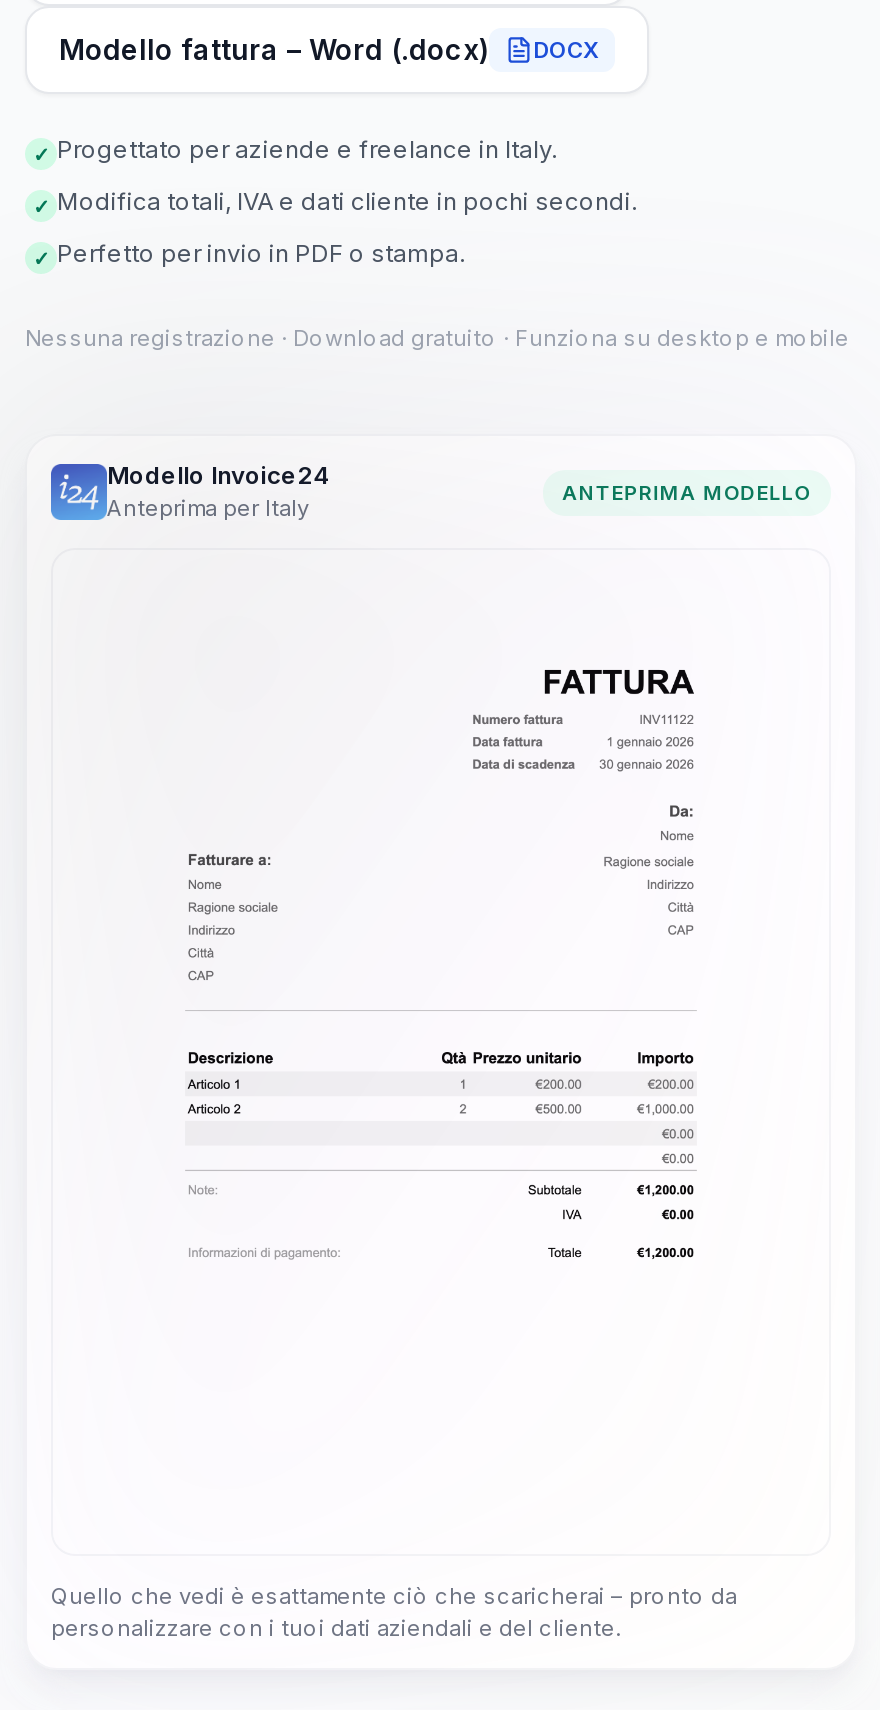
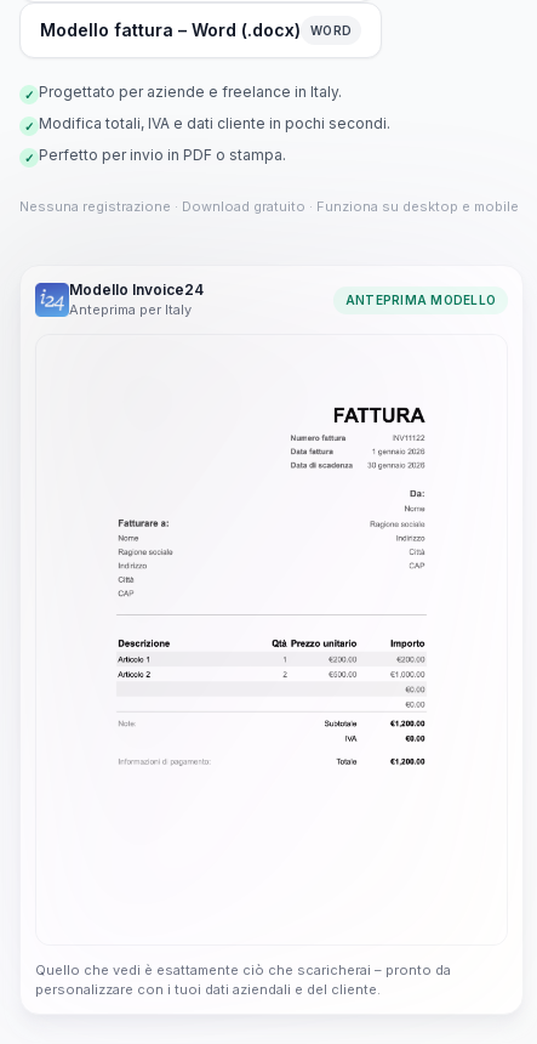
- DOCX
+ WORD
